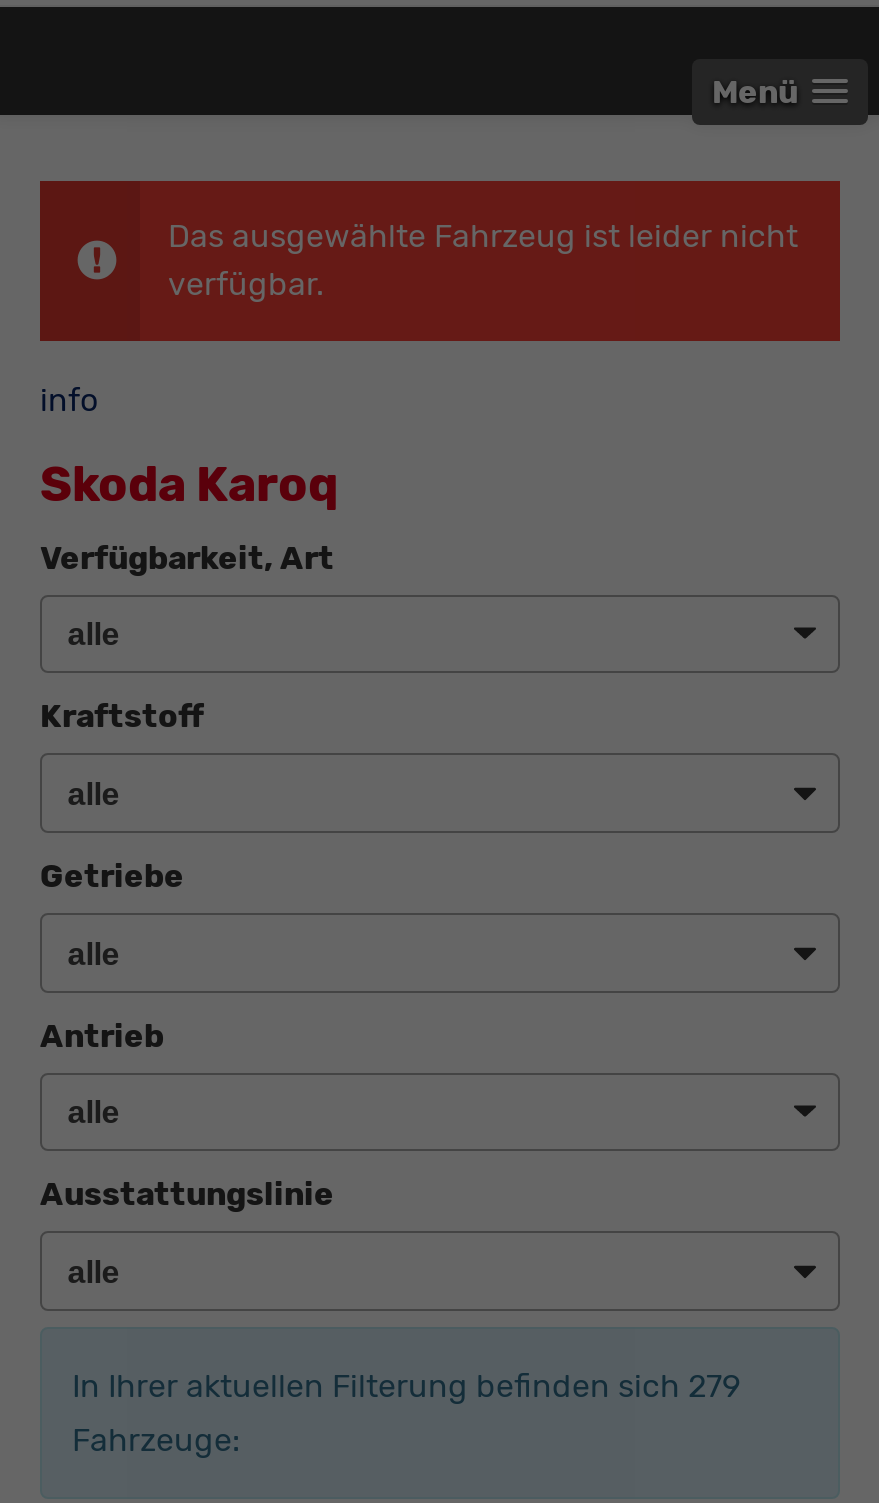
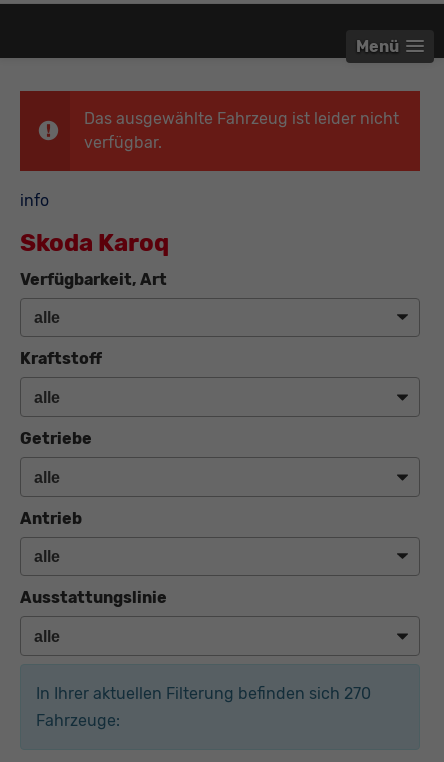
- In Ihrer aktuellen Filterung befinden sich 279
+ In Ihrer aktuellen Filterung befinden sich 270
